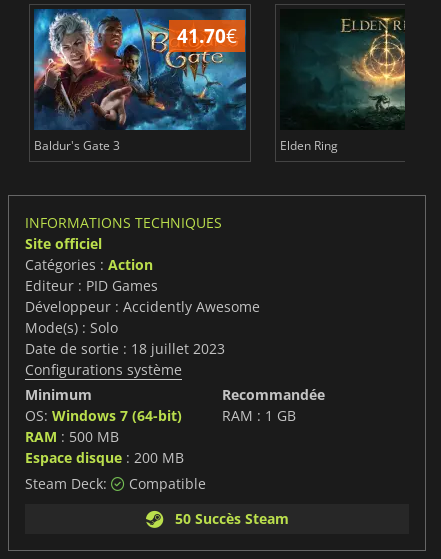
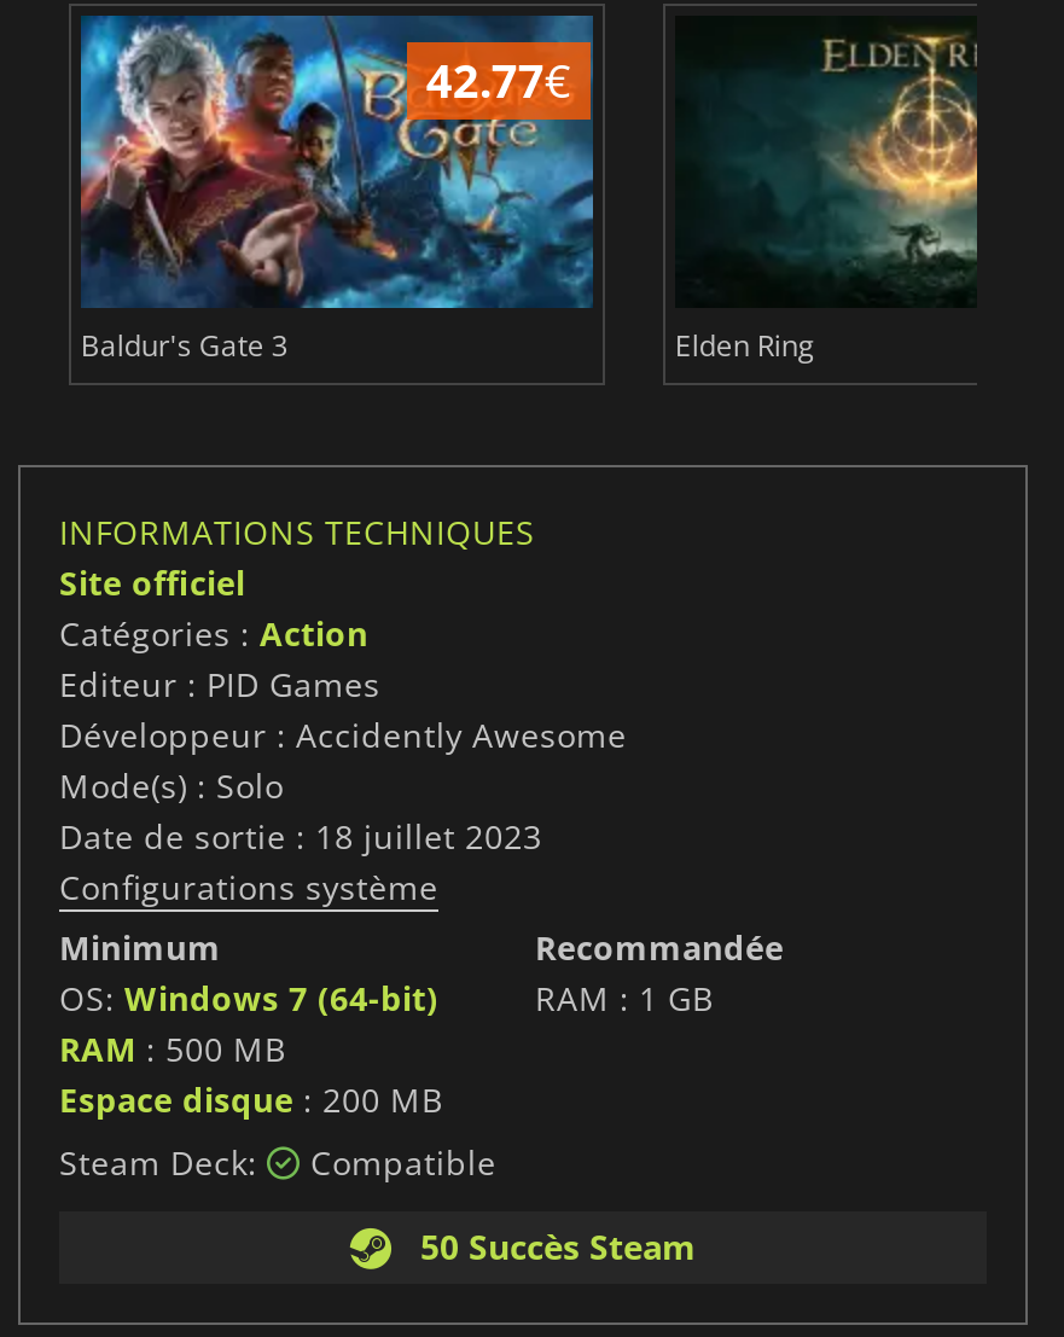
- 41.70€
+ 42.77€
